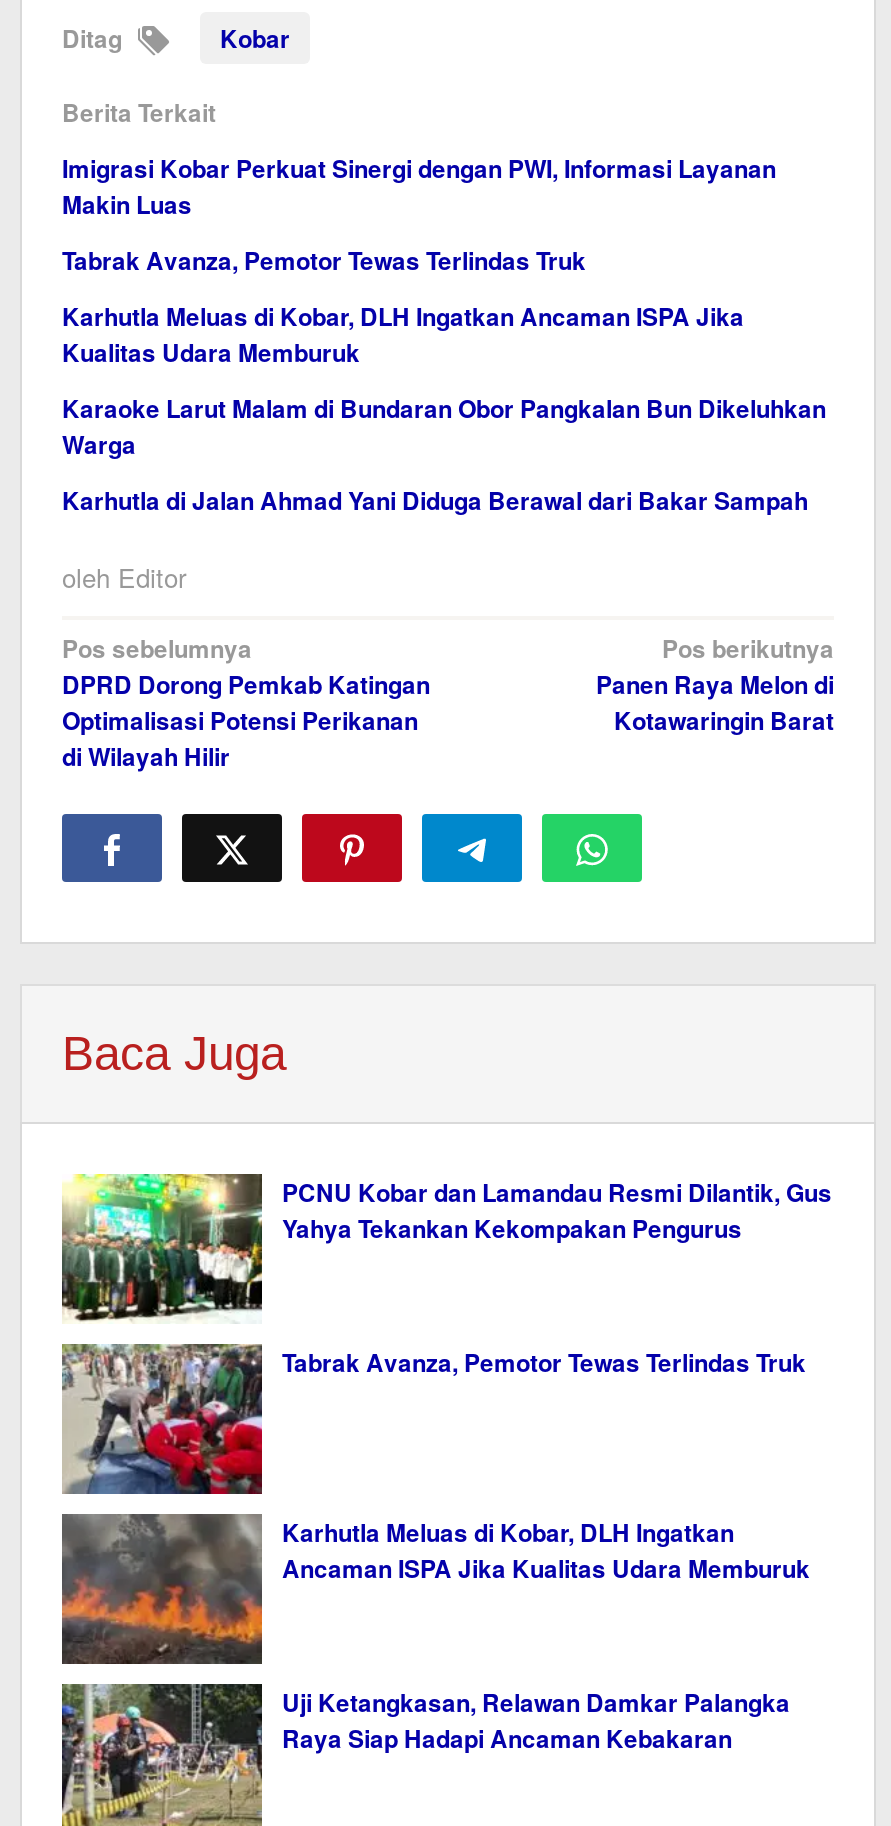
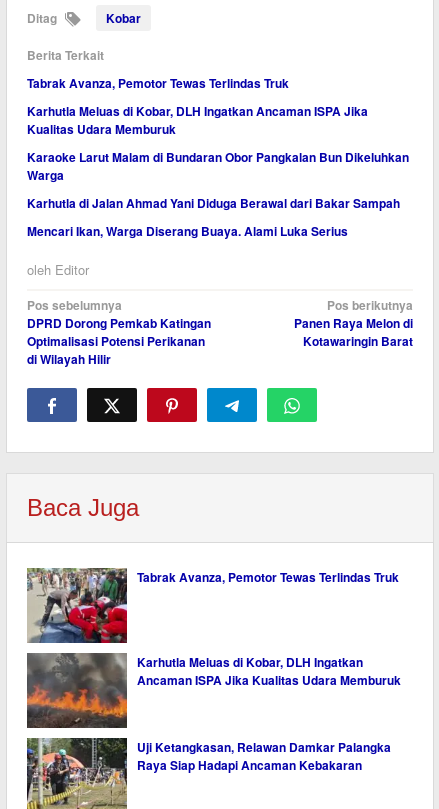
- Imigrasi Kobar Perkuat Sinergi dengan PWI, Informasi Layanan
- Makin Luas

+ Mencari Ikan, Warga Diserang Buaya. Alami Luka Serius

- [image]
- PCNU Kobar dan Lamandau Resmi Dilantik, Gus
- Yahya Tekankan Kekompakan Pengurus
